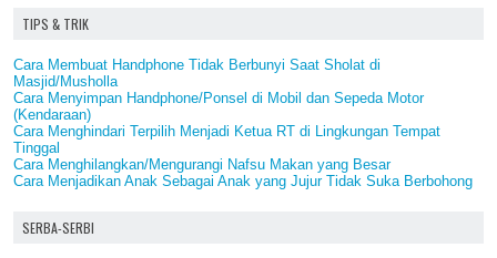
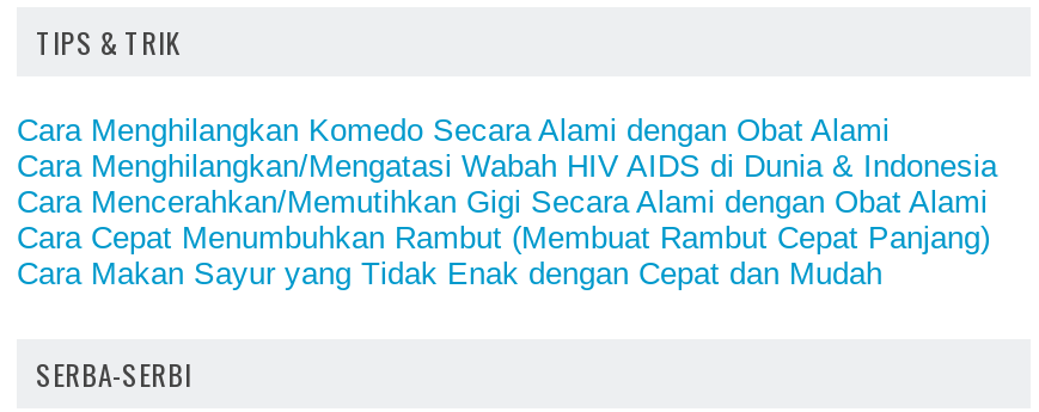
- Cara Membuat Handphone Tidak Berbunyi Saat Sholat di
- Masjid/Musholla
- Cara Menyimpan Handphone/Ponsel di Mobil dan Sepeda Motor
- (Kendaraan)
- Cara Menghindari Terpilih Menjadi Ketua RT di Lingkungan Tempat
- Tinggal
- Cara Menghilangkan/Mengurangi Nafsu Makan yang Besar
- Cara Menjadikan Anak Sebagai Anak yang Jujur Tidak Suka Berbohong
+ Cara Menghilangkan Komedo Secara Alami dengan Obat Alami
+ Cara Menghilangkan/Mengatasi Wabah HIV AIDS di Dunia & Indonesia
+ Cara Mencerahkan/Memutihkan Gigi Secara Alami dengan Obat Alami
+ Cara Cepat Menumbuhkan Rambut (Membuat Rambut Cepat Panjang)
+ Cara Makan Sayur yang Tidak Enak dengan Cepat dan Mudah
